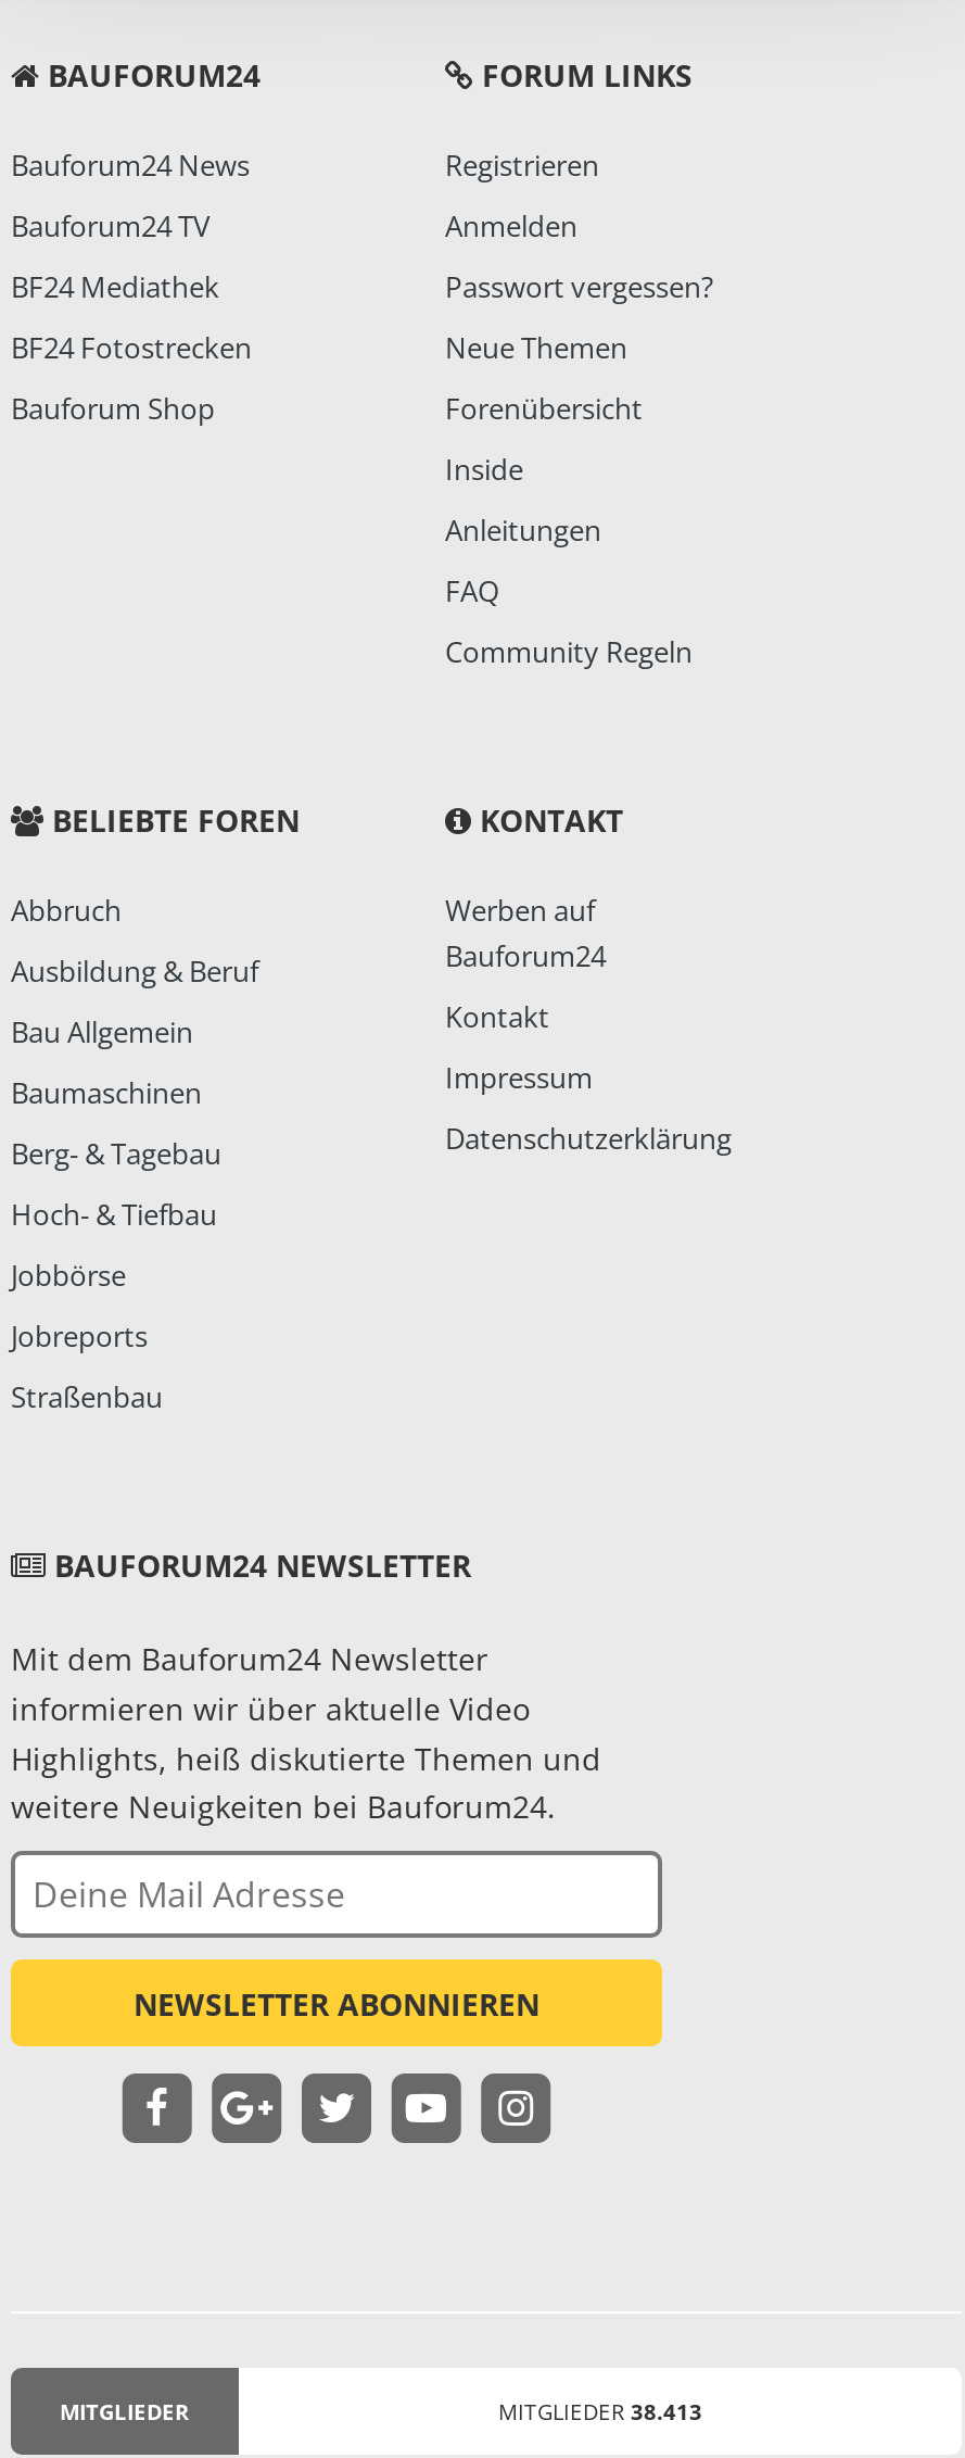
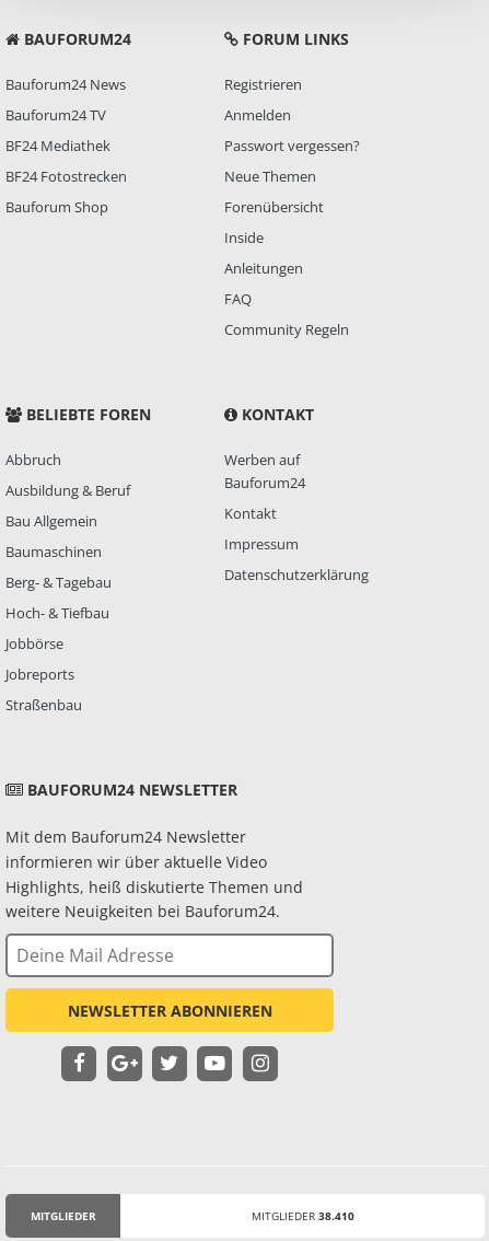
- MITGLIEDER 38.413
+ MITGLIEDER 38.410
